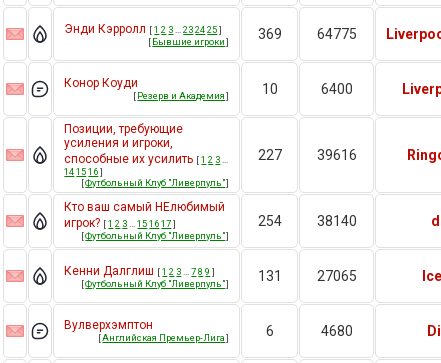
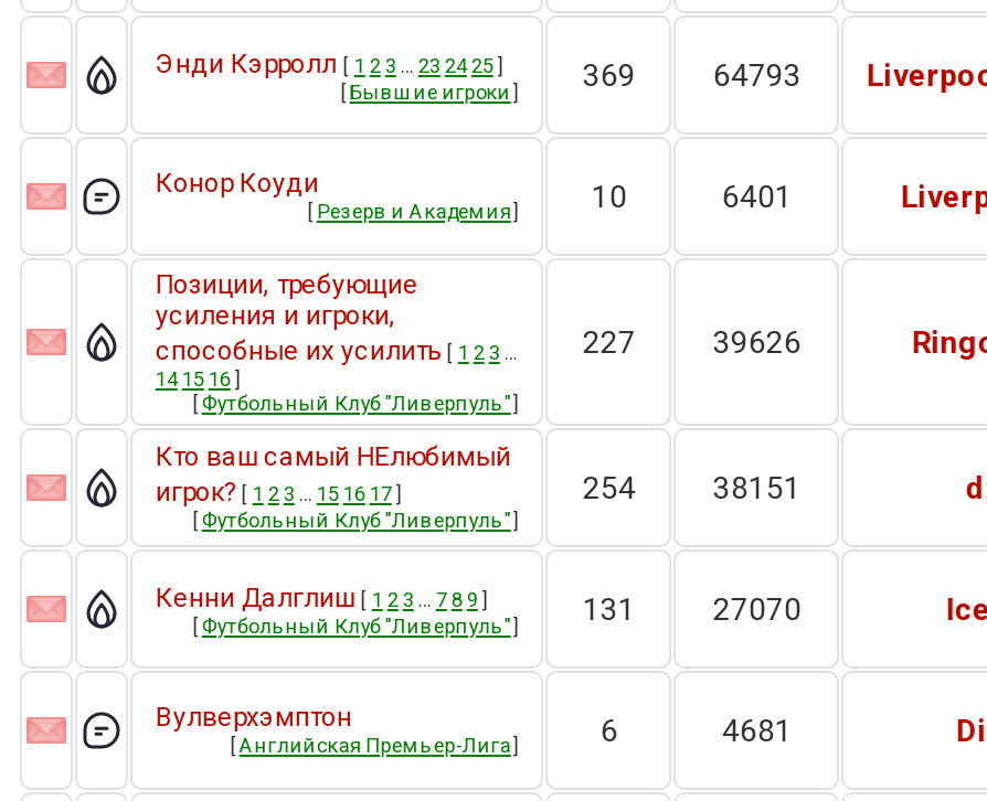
- 64775
+ 64793

- 6400
+ 6401

- 39616
+ 39626

- 38140
+ 38151

- 27065
+ 27070

- 4680
+ 4681
